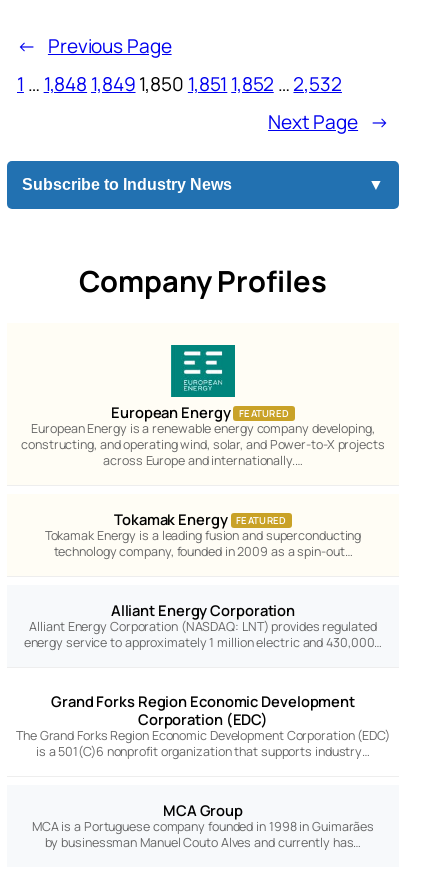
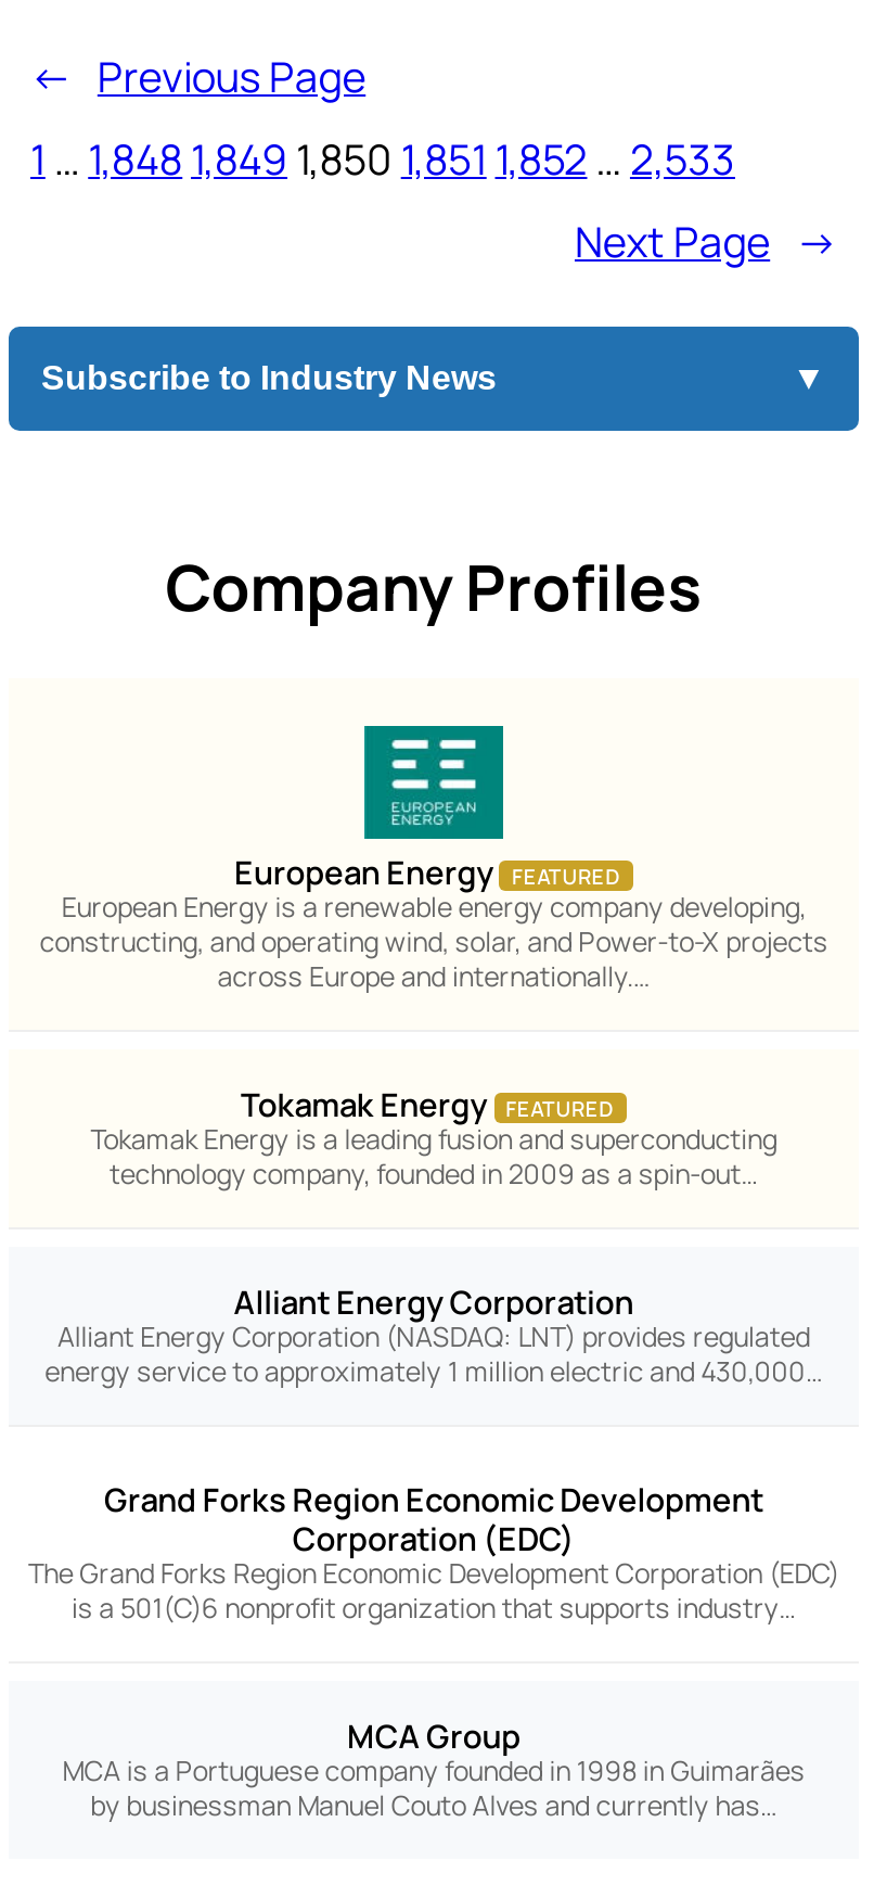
- 1 … 1,848 1,849 1,850 1,851 1,852 … 2,532
+ 1 … 1,848 1,849 1,850 1,851 1,852 … 2,533
